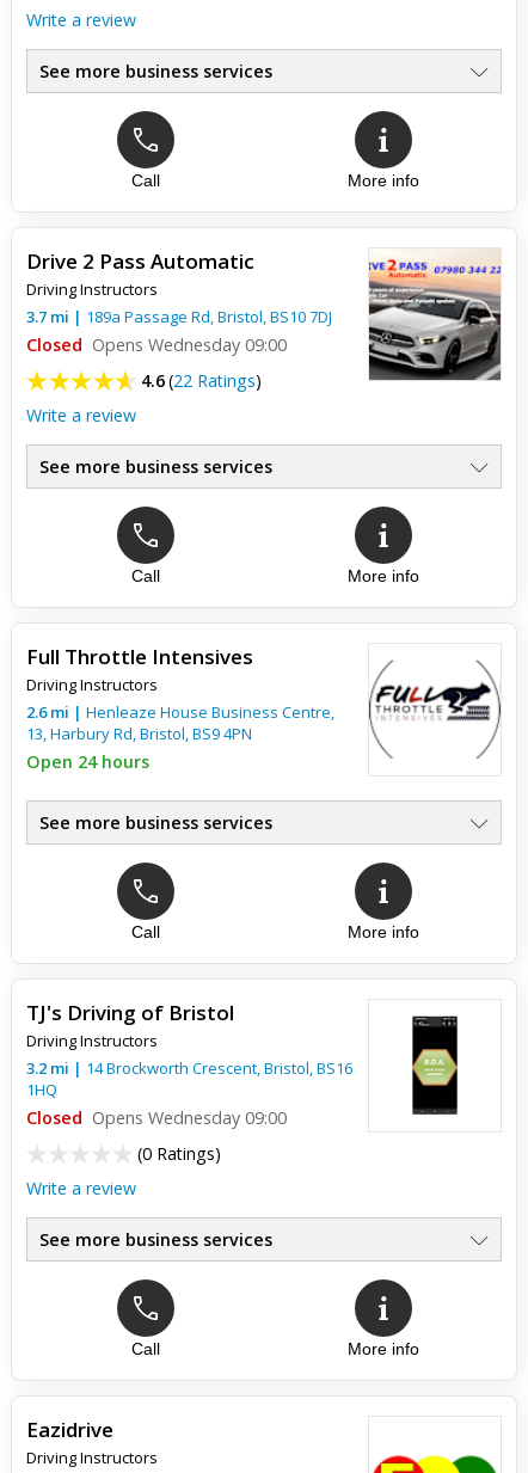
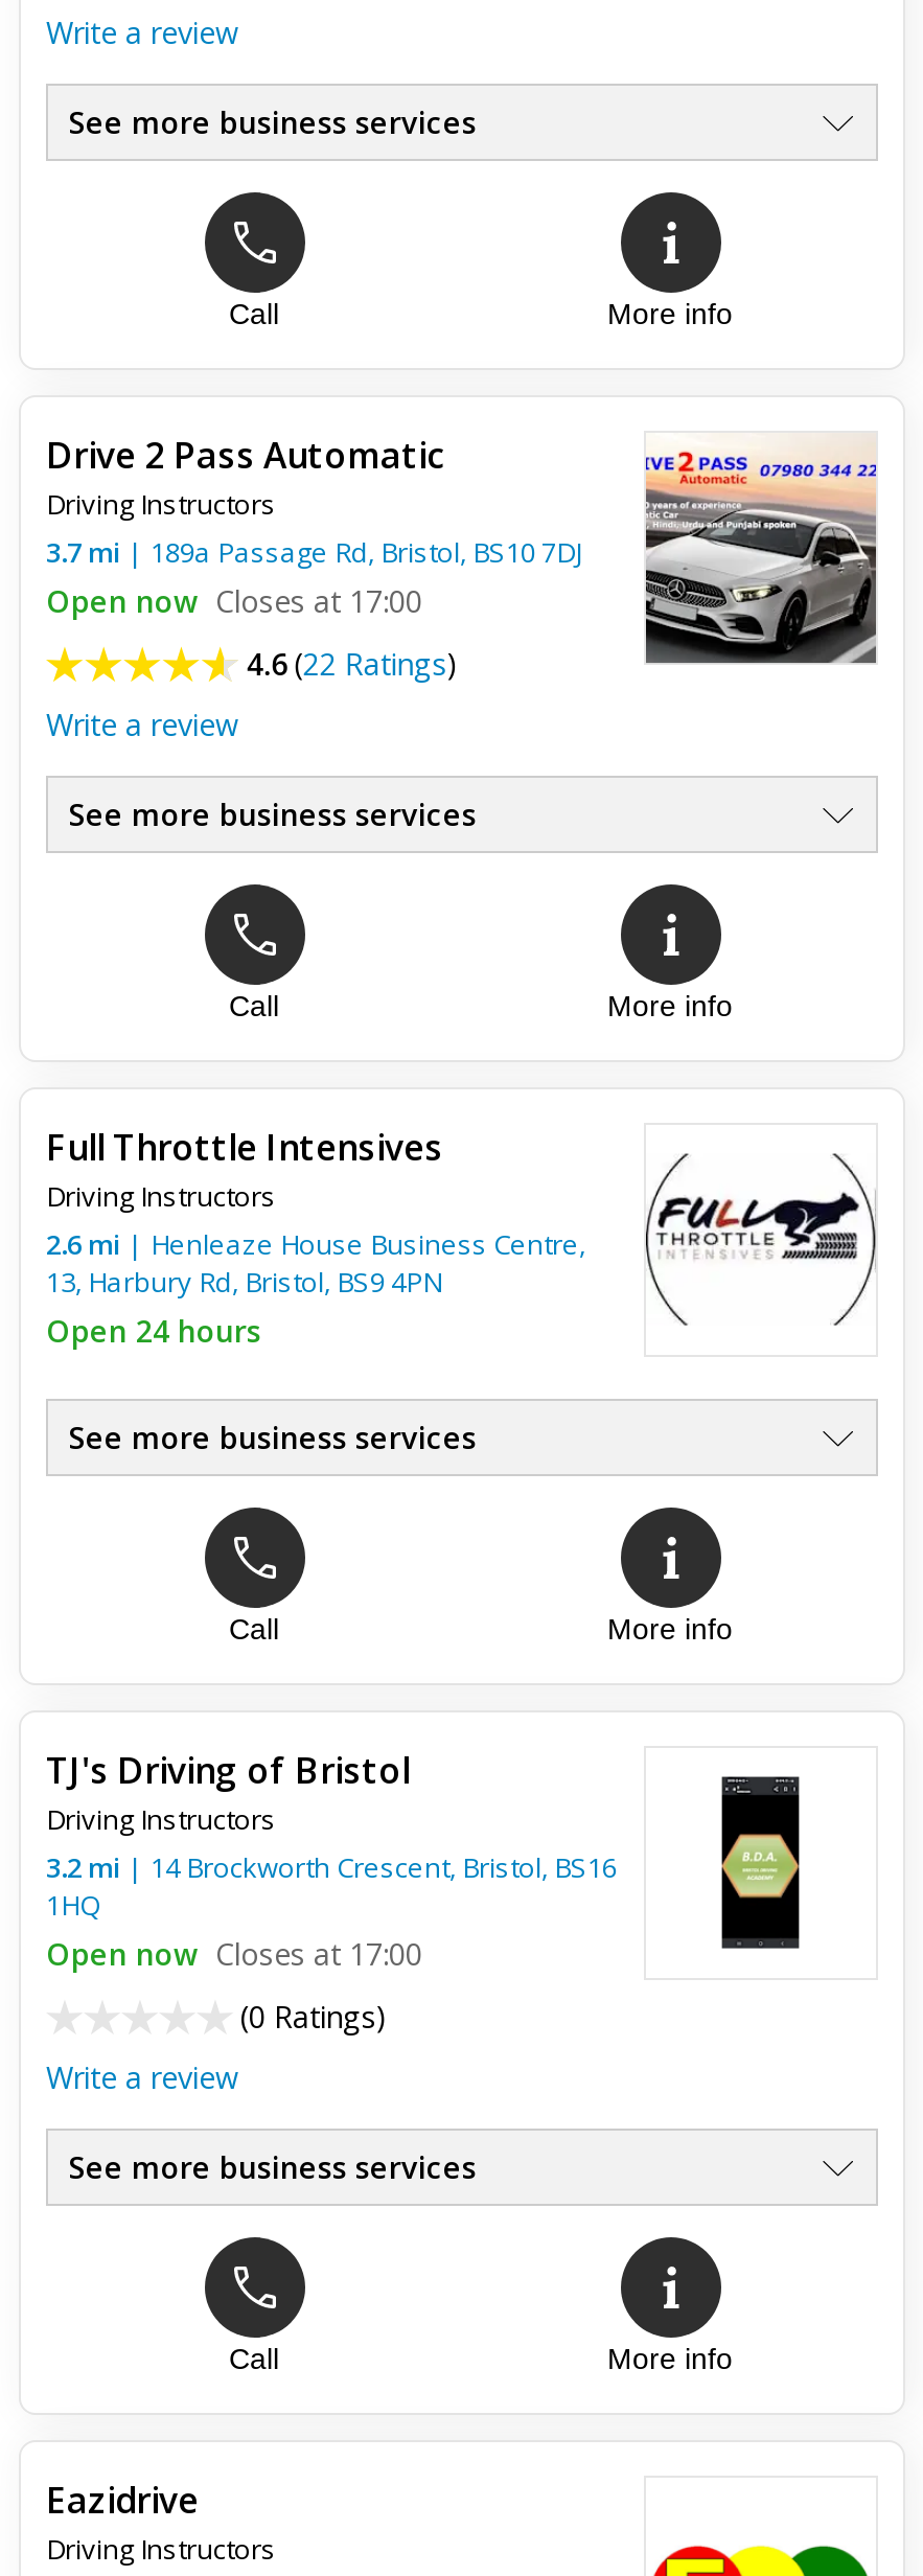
- Closed Opens Wednesday 09:00
+ Open now Closes at 17:00

- Closed Opens Wednesday 09:00
+ Open now Closes at 17:00
